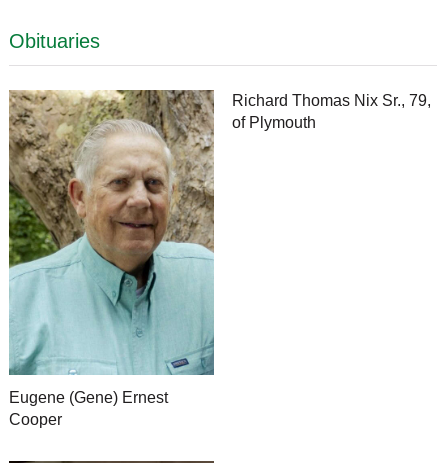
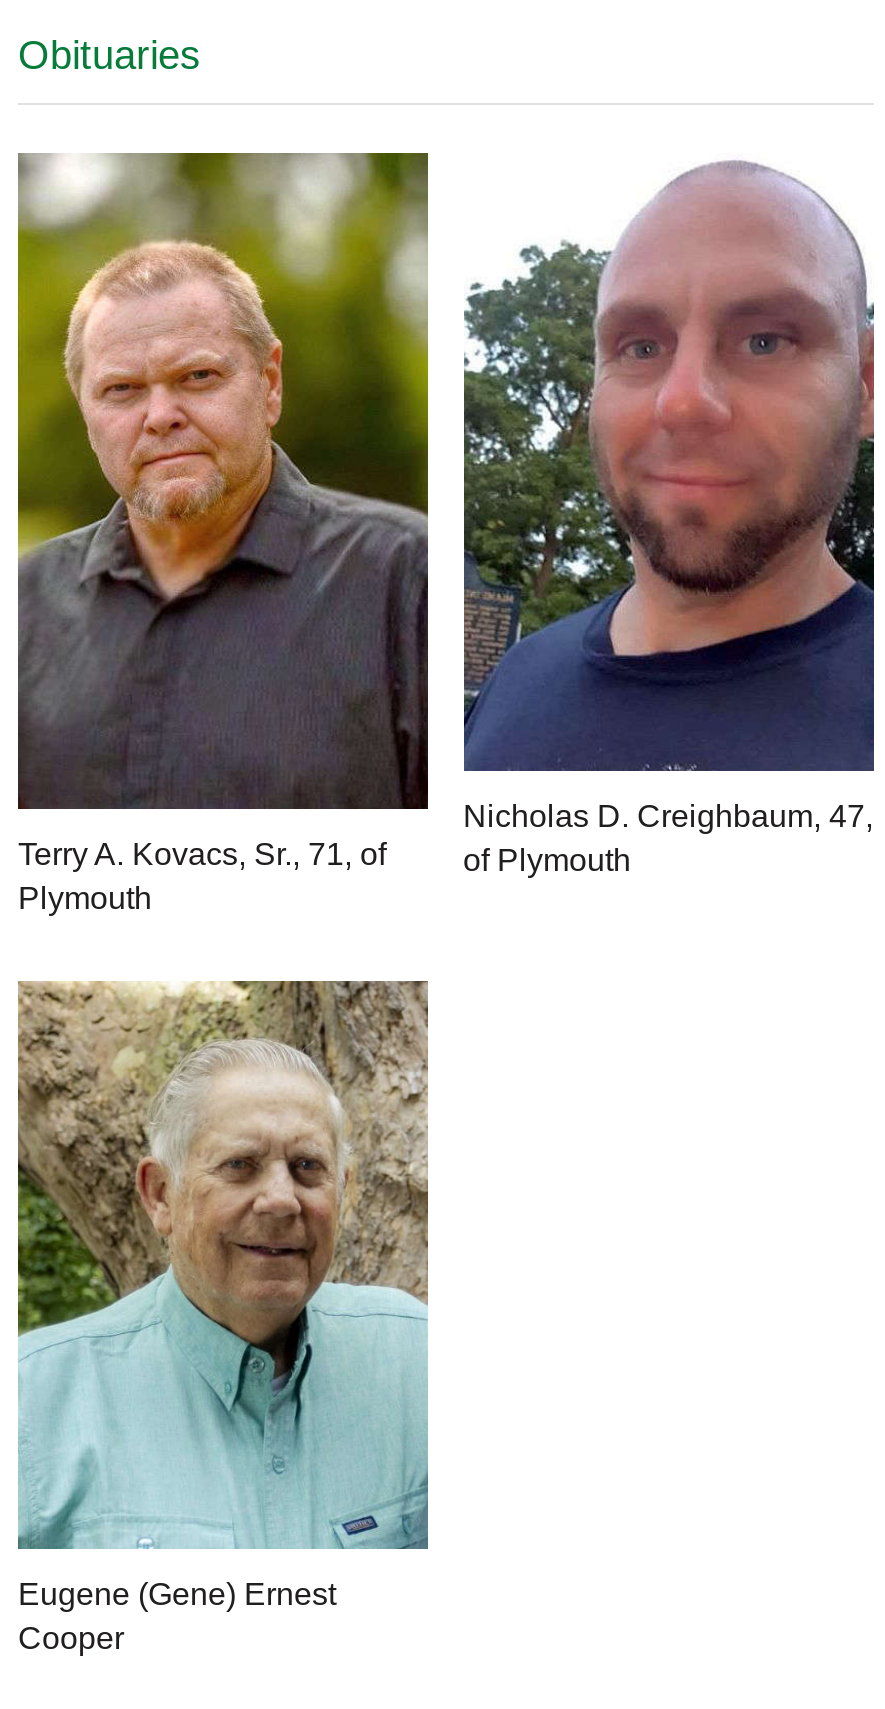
+ [image]
+ Terry A. Kovacs, Sr., 71, of
+ Plymouth

+ [image]
+ Nicholas D. Creighbaum, 47,
+ of Plymouth

- Richard Thomas Nix Sr., 79,
- of Plymouth
